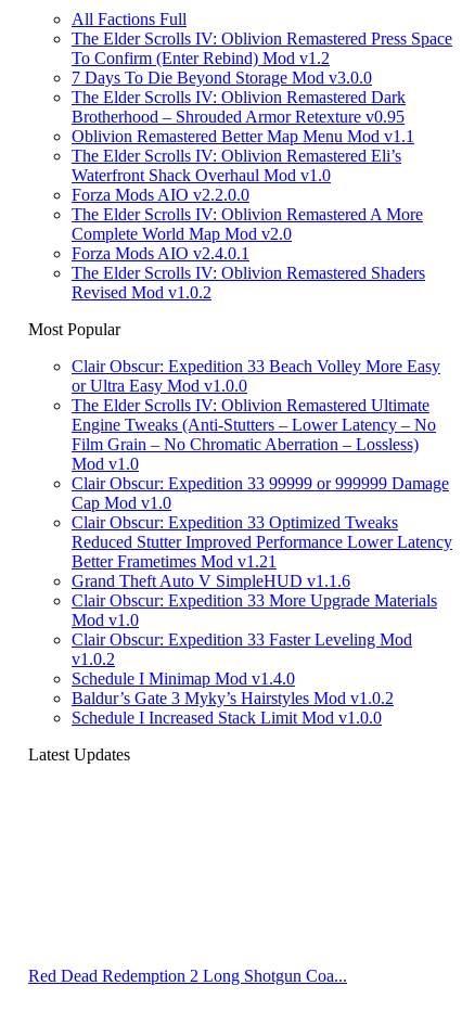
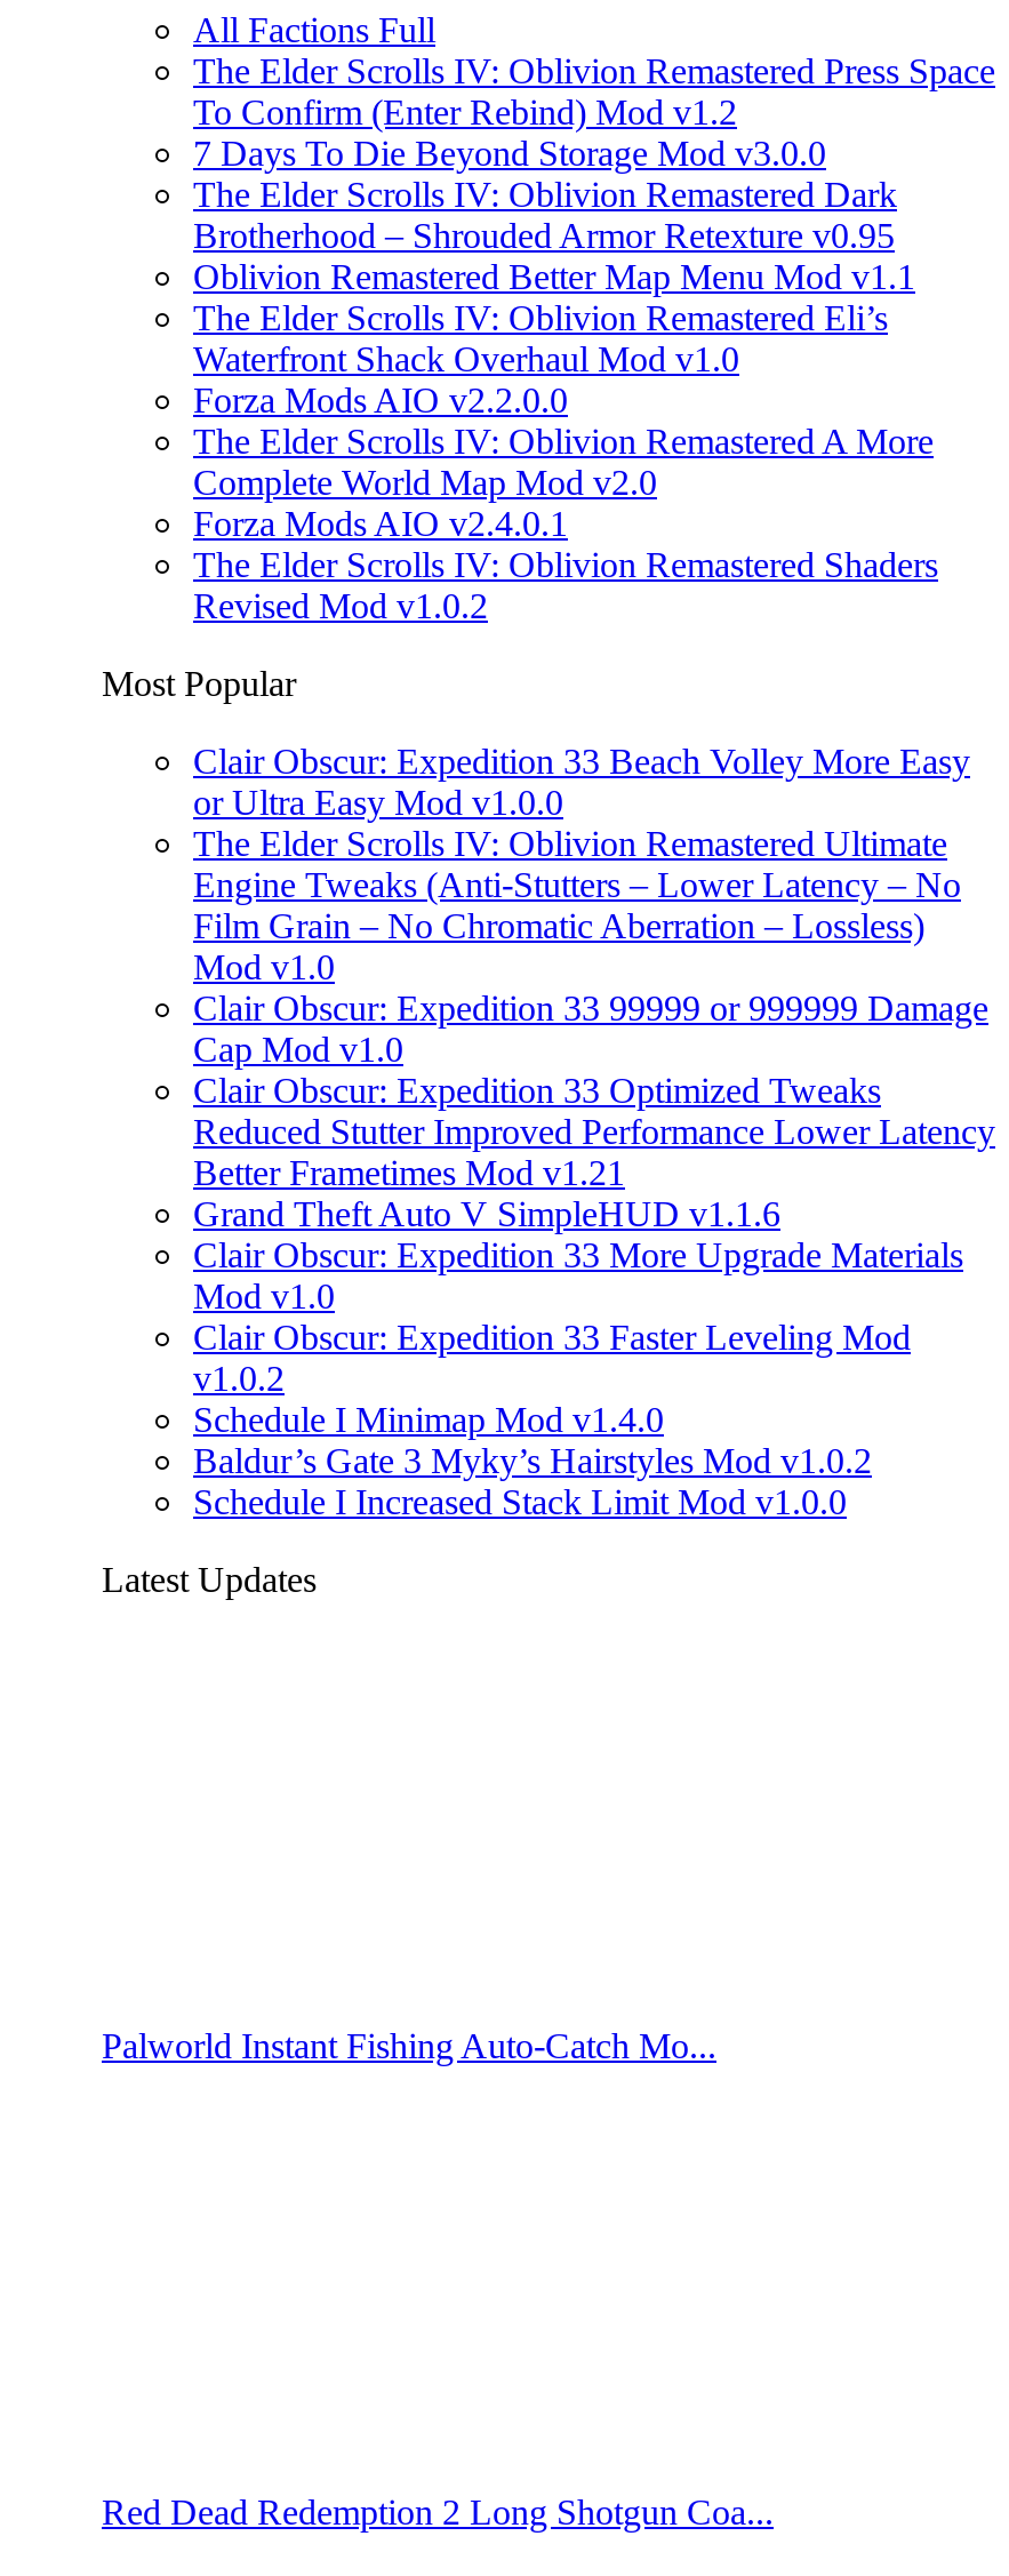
+ Palworld Instant Fishing Auto-Catch Mo...
